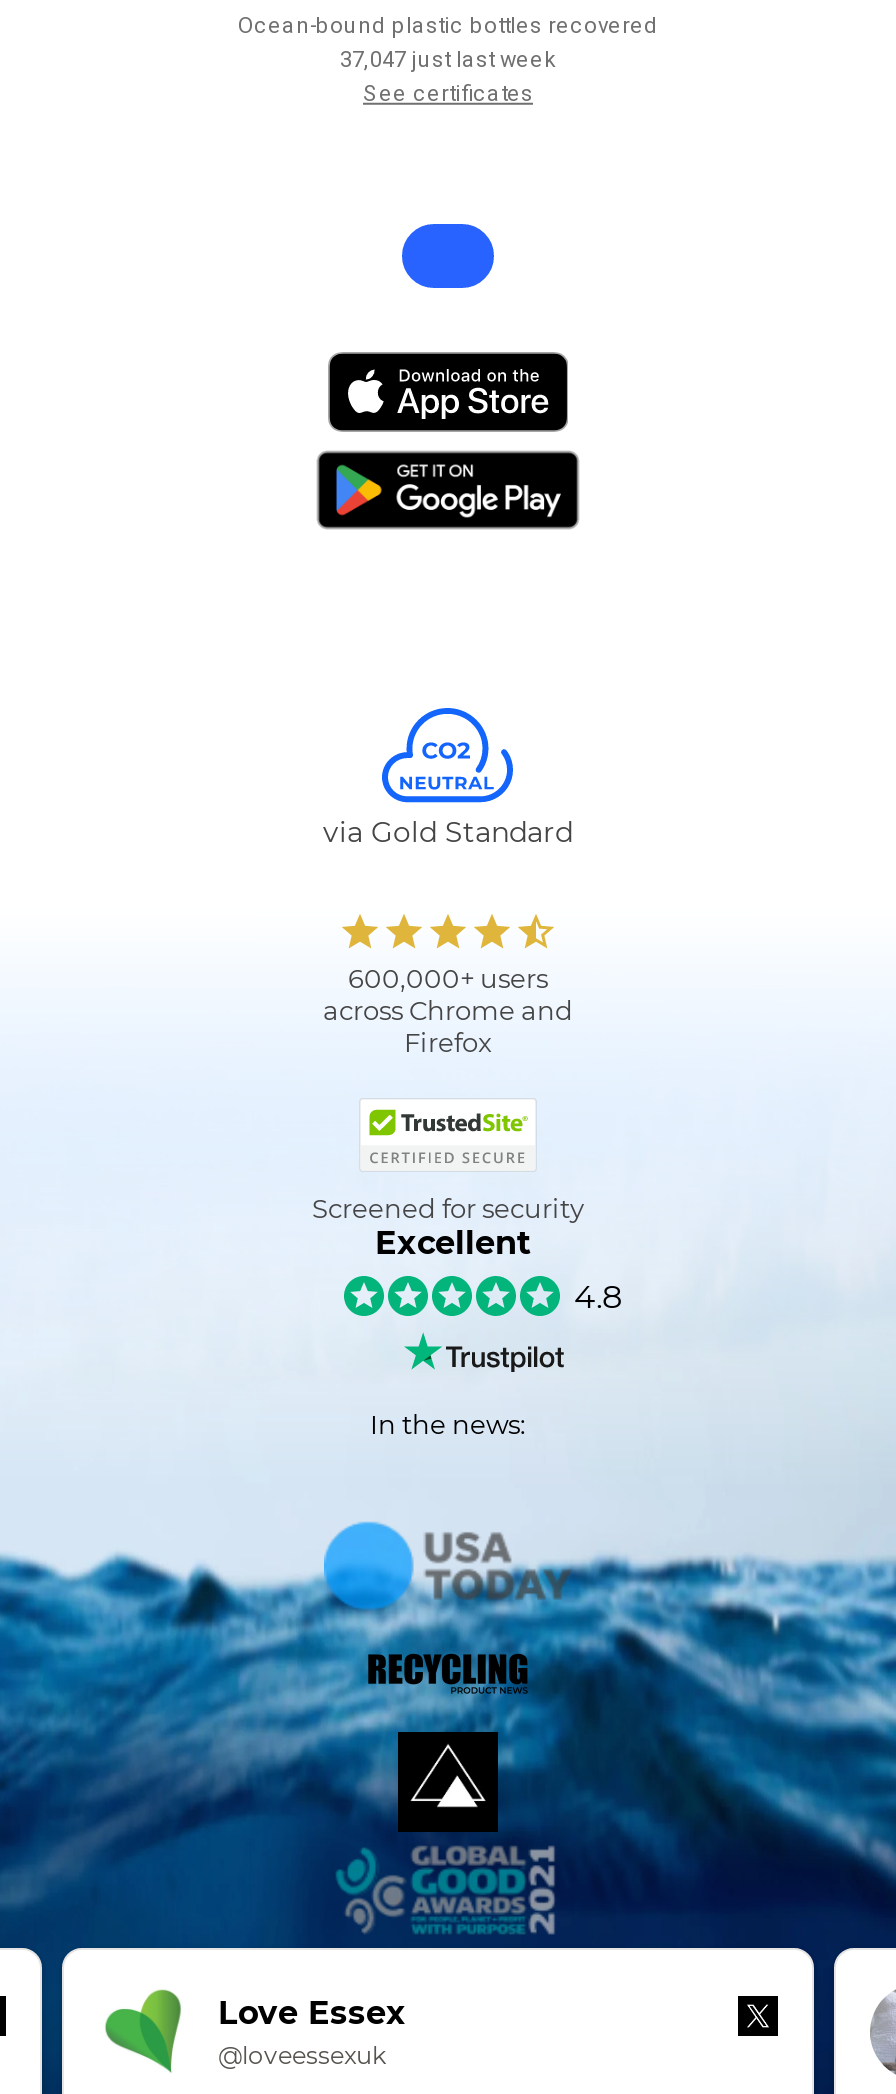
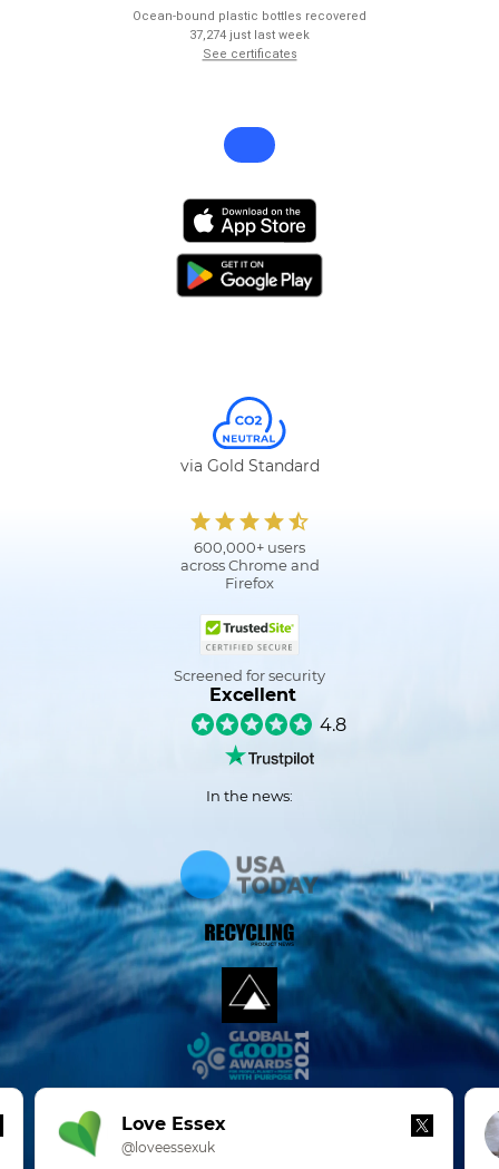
- 37,047 just last week
+ 37,274 just last week
